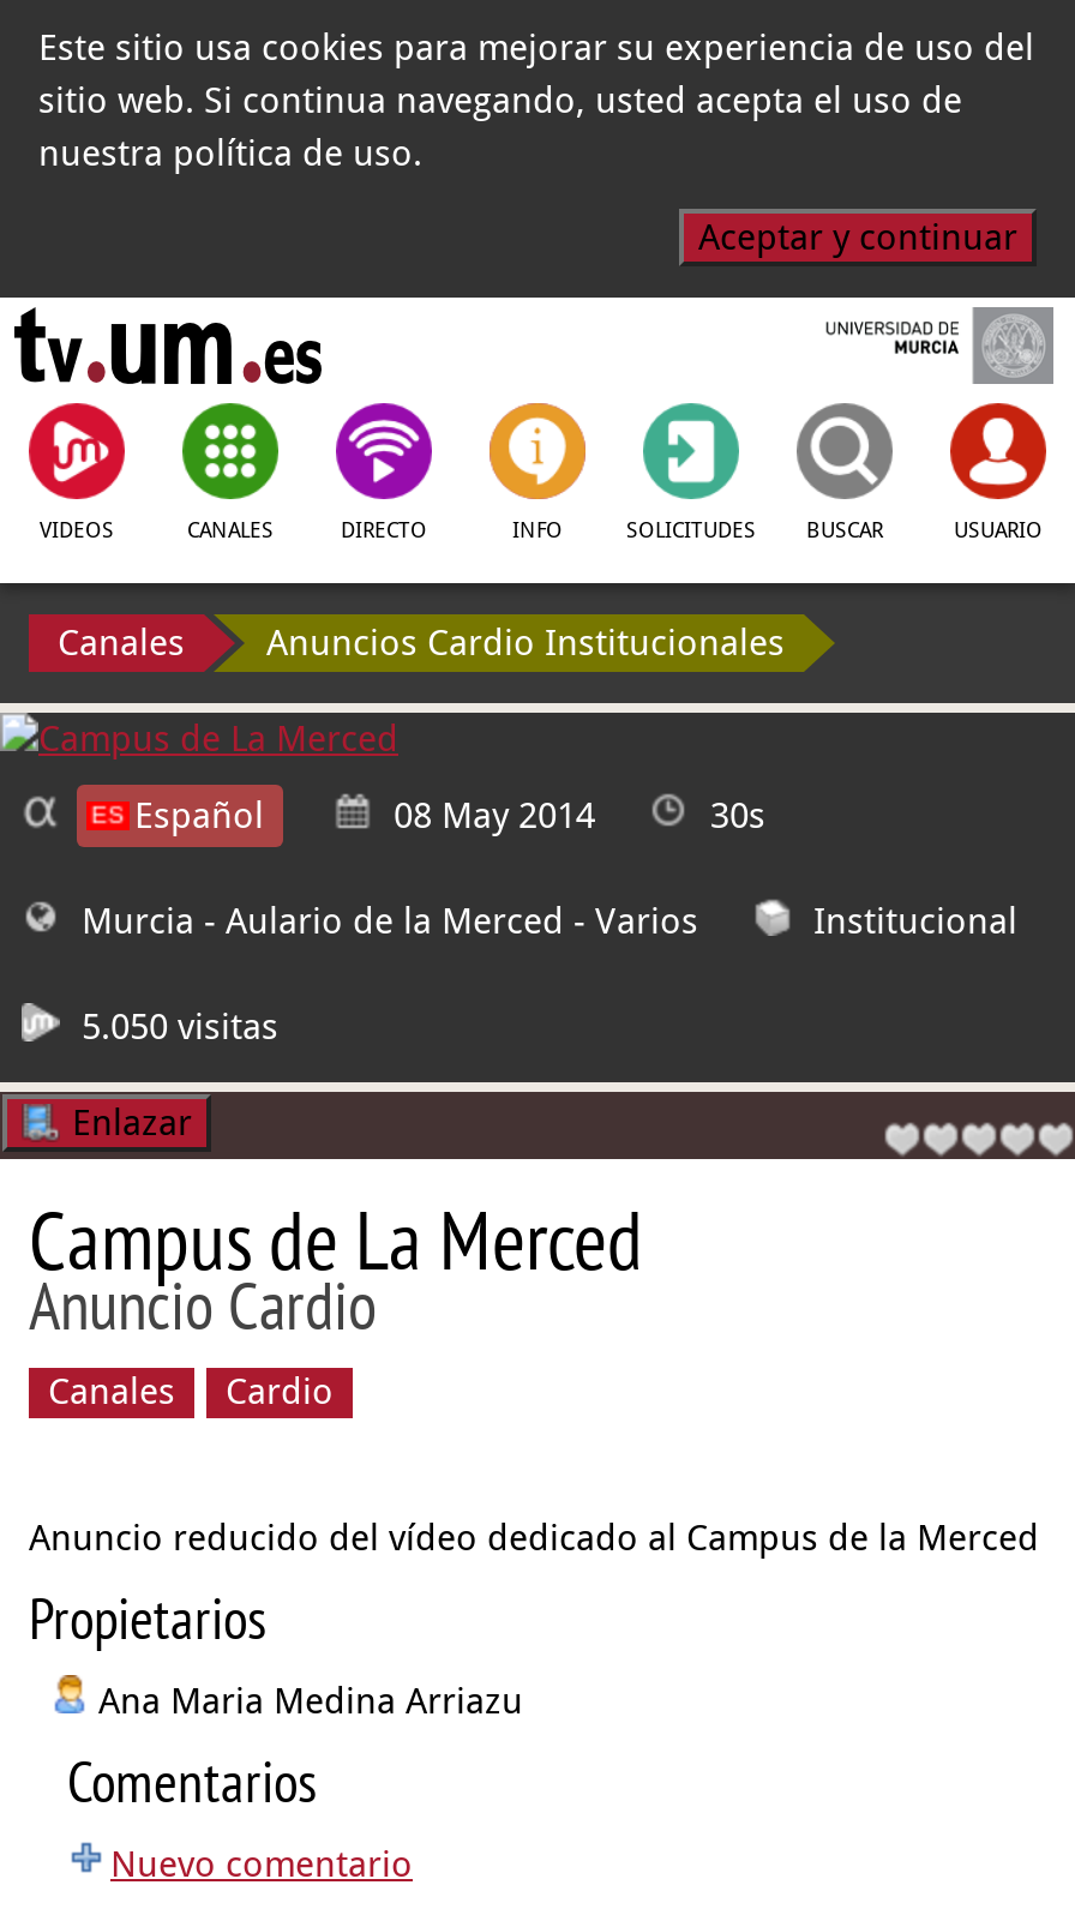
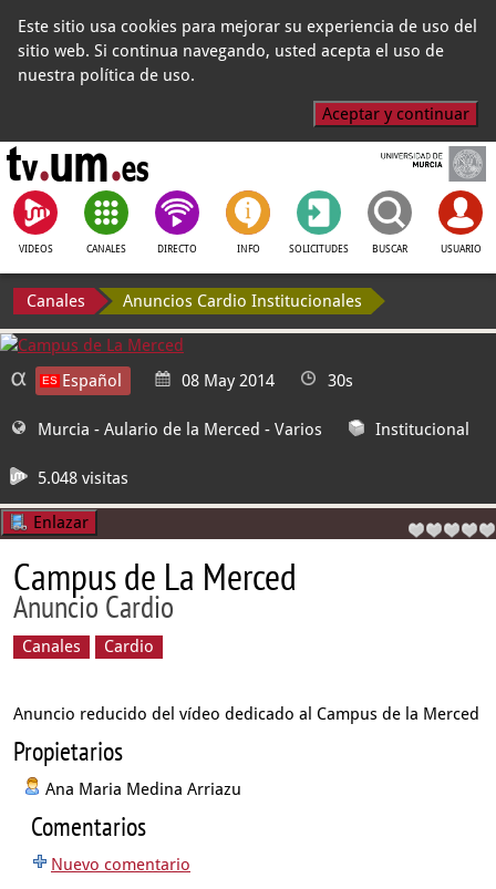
- 5.050 visitas
+ 5.048 visitas
